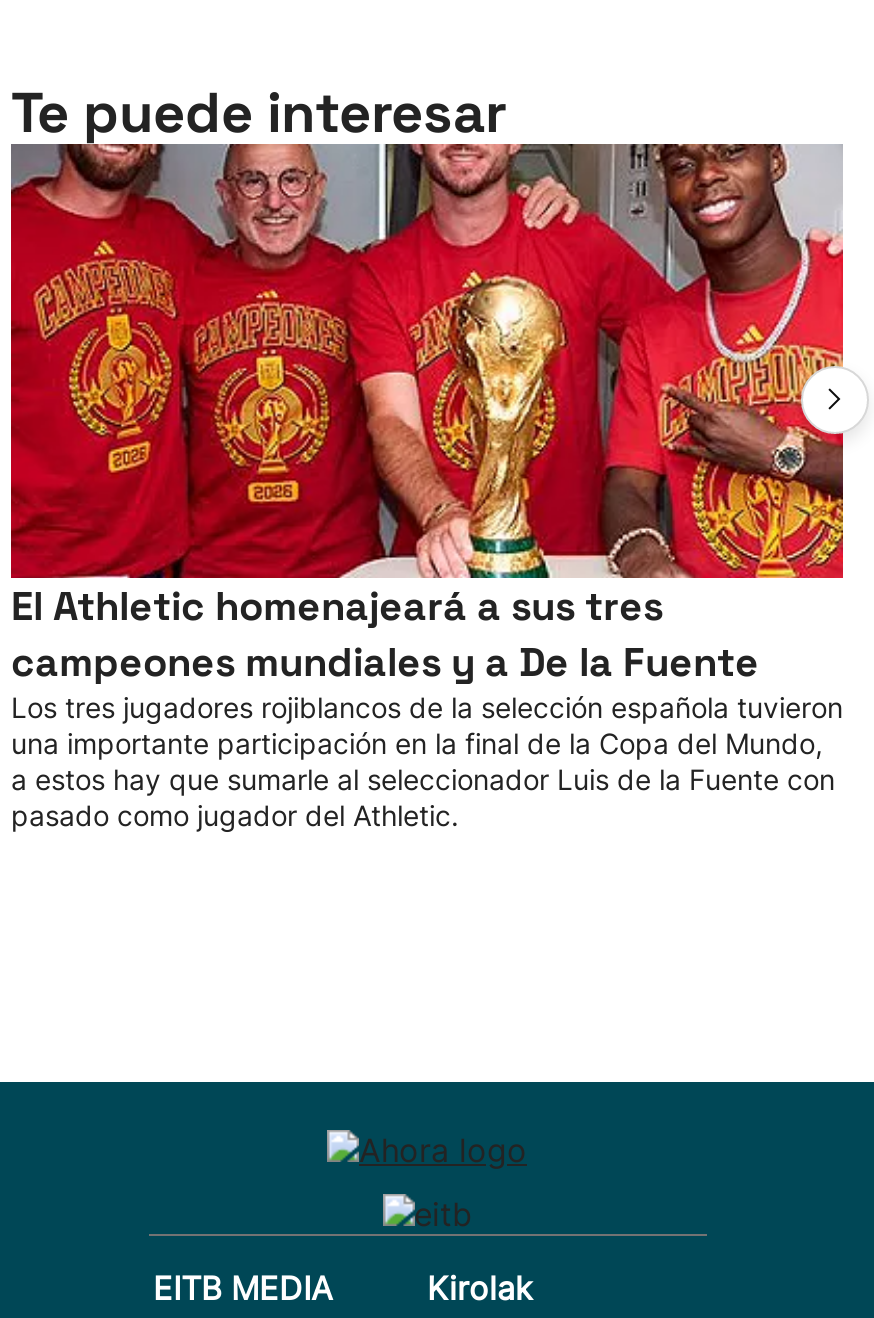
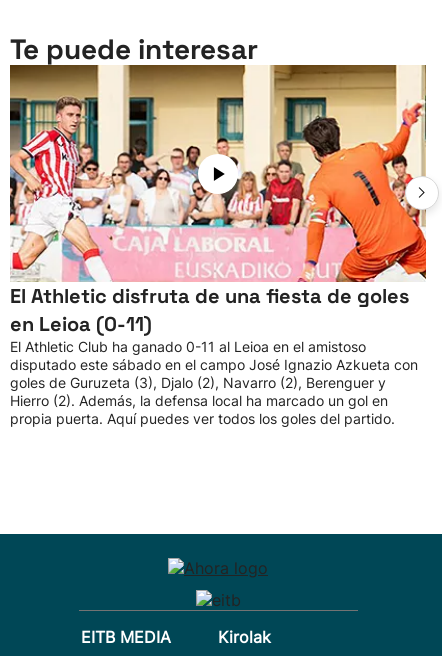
- [image]
- El Athletic homenajeará a sus tres
- campeones mundiales y a De la Fuente
- Los tres jugadores rojiblancos de la selección española tuvieron
- una importante participación en la final de la Copa del Mundo,
- a estos hay que sumarle al seleccionador Luis de la Fuente con
- pasado como jugador del Athletic.
+ [image]
+ El Athletic disfruta de una fiesta de goles
+ en Leioa (0-11)
+ El Athletic Club ha ganado 0-11 al Leioa en el amistoso
+ disputado este sábado en el campo José Ignazio Azkueta con
+ goles de Guruzeta (3), Djalo (2), Navarro (2), Berenguer y
+ Hierro (2). Además, la defensa local ha marcado un gol en
+ propia puerta. Aquí puedes ver todos los goles del partido.
